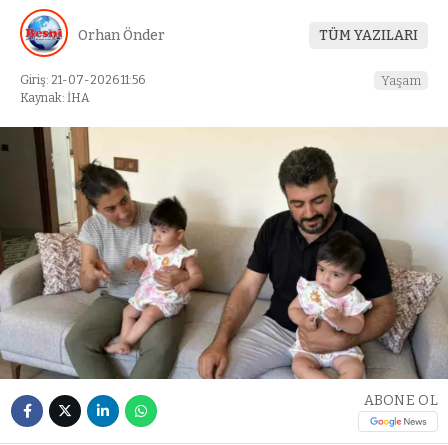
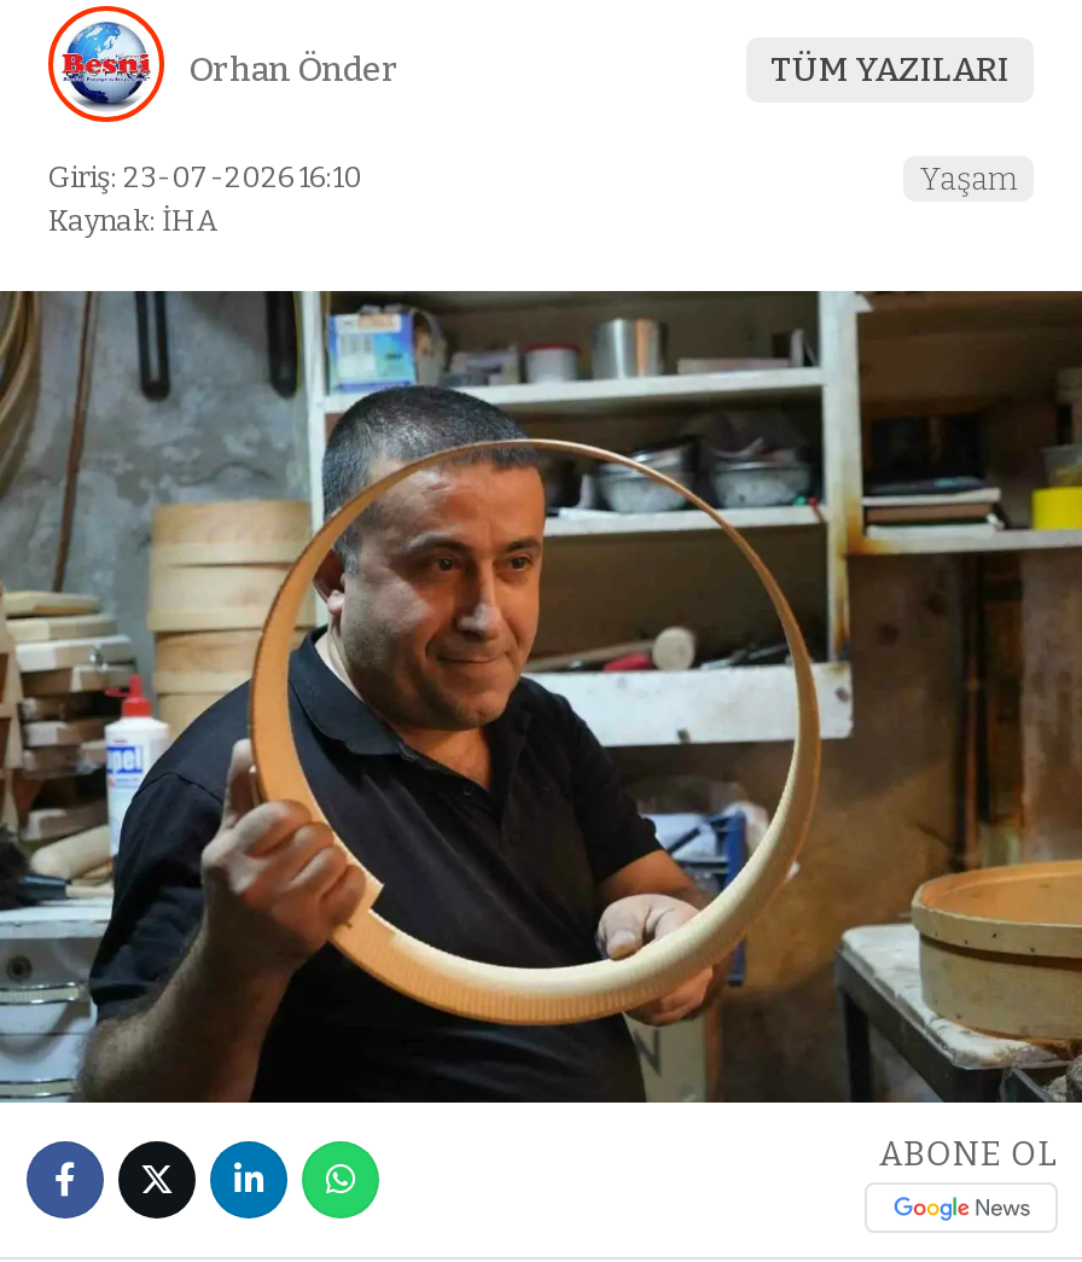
- Giriş: 21-07-2026 11:56
+ Giriş: 23-07-2026 16:10

- [image]
+ [image]
